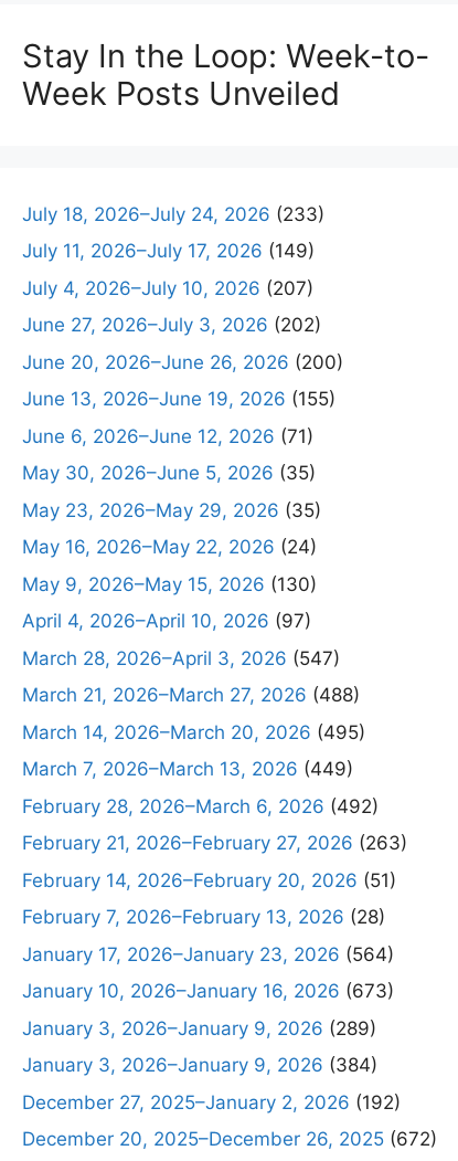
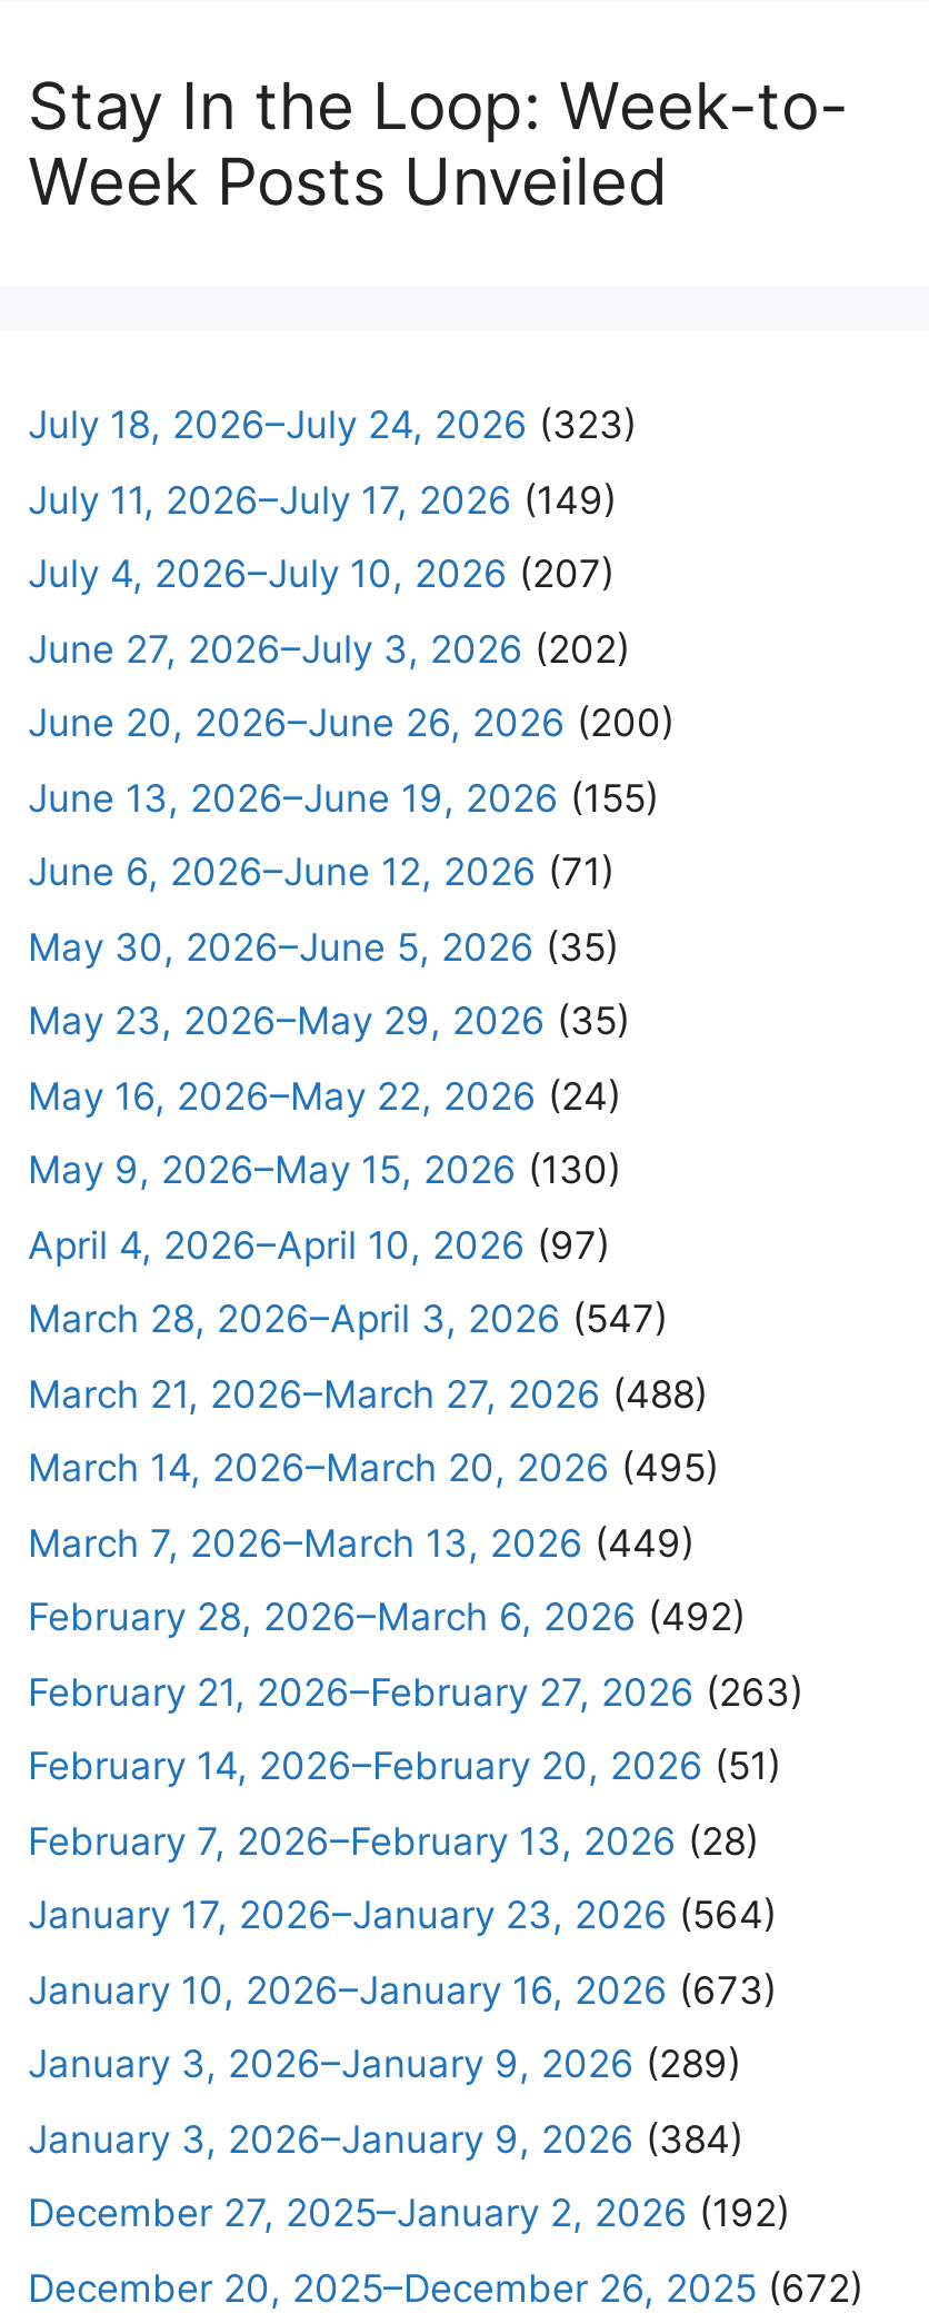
- July 18, 2026–July 24, 2026 (233)
+ July 18, 2026–July 24, 2026 (323)
